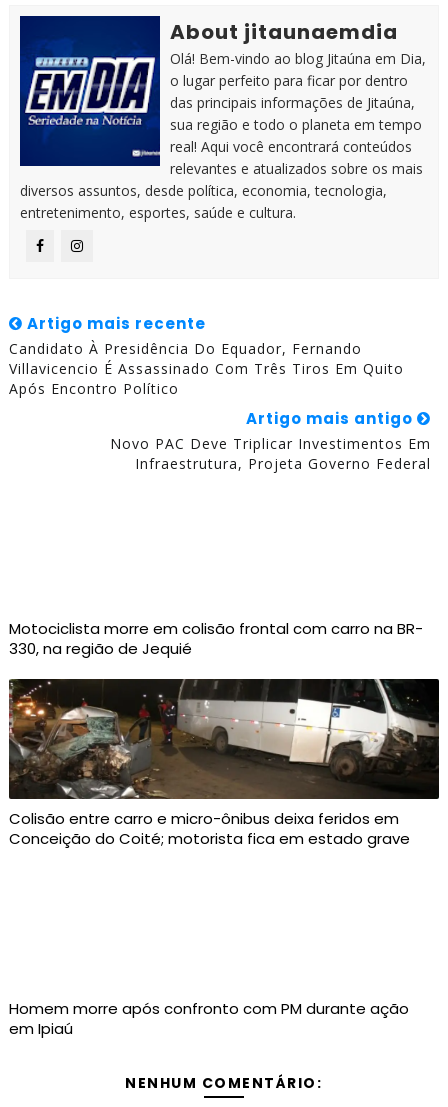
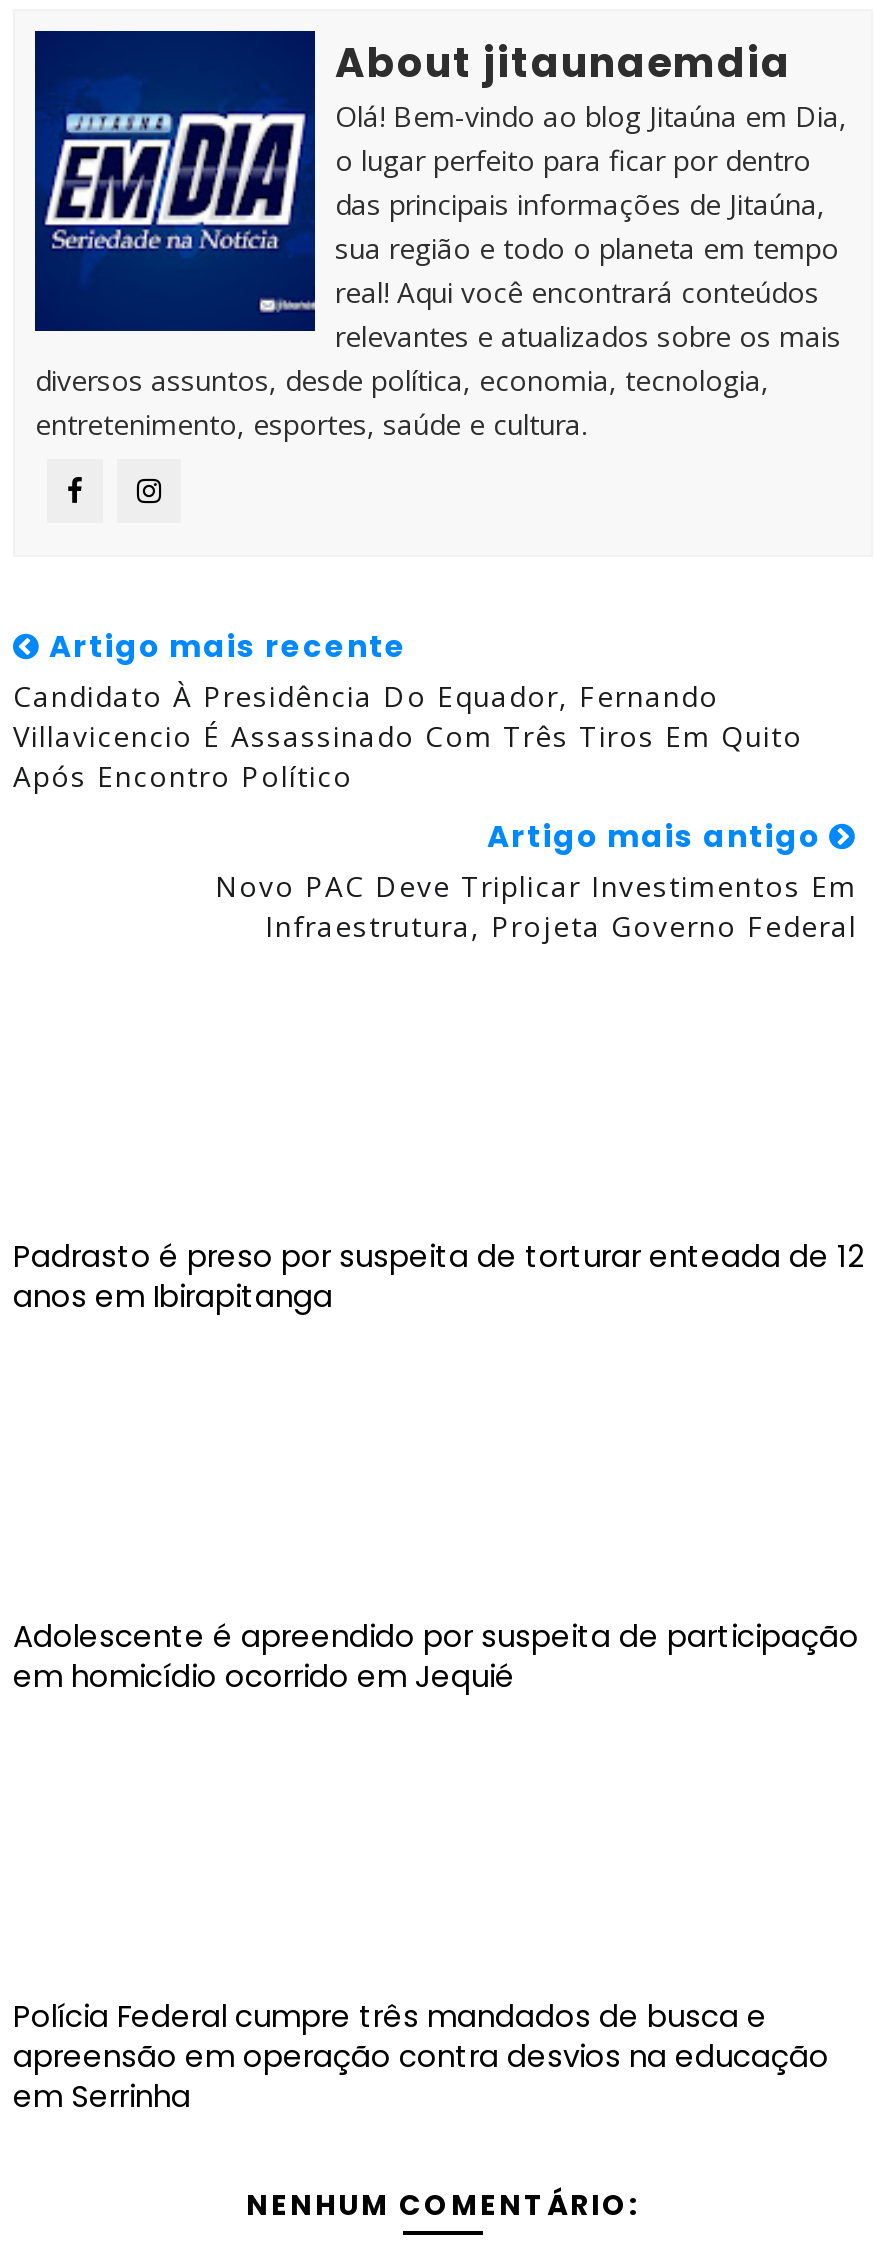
- Motociclista morre em colisão frontal com carro na BR-
- 330, na região de Jequié
+ Padrasto é preso por suspeita de torturar enteada de 12
+ anos em Ibirapitanga

- [image]

- Colisão entre carro e micro-ônibus deixa feridos em
- Conceição do Coité; motorista fica em estado grave
+ Adolescente é apreendido por suspeita de participação
+ em homicídio ocorrido em Jequié

- Homem morre após confronto com PM durante ação
- em Ipiaú
+ Polícia Federal cumpre três mandados de busca e
+ apreensão em operação contra desvios na educação
+ em Serrinha
